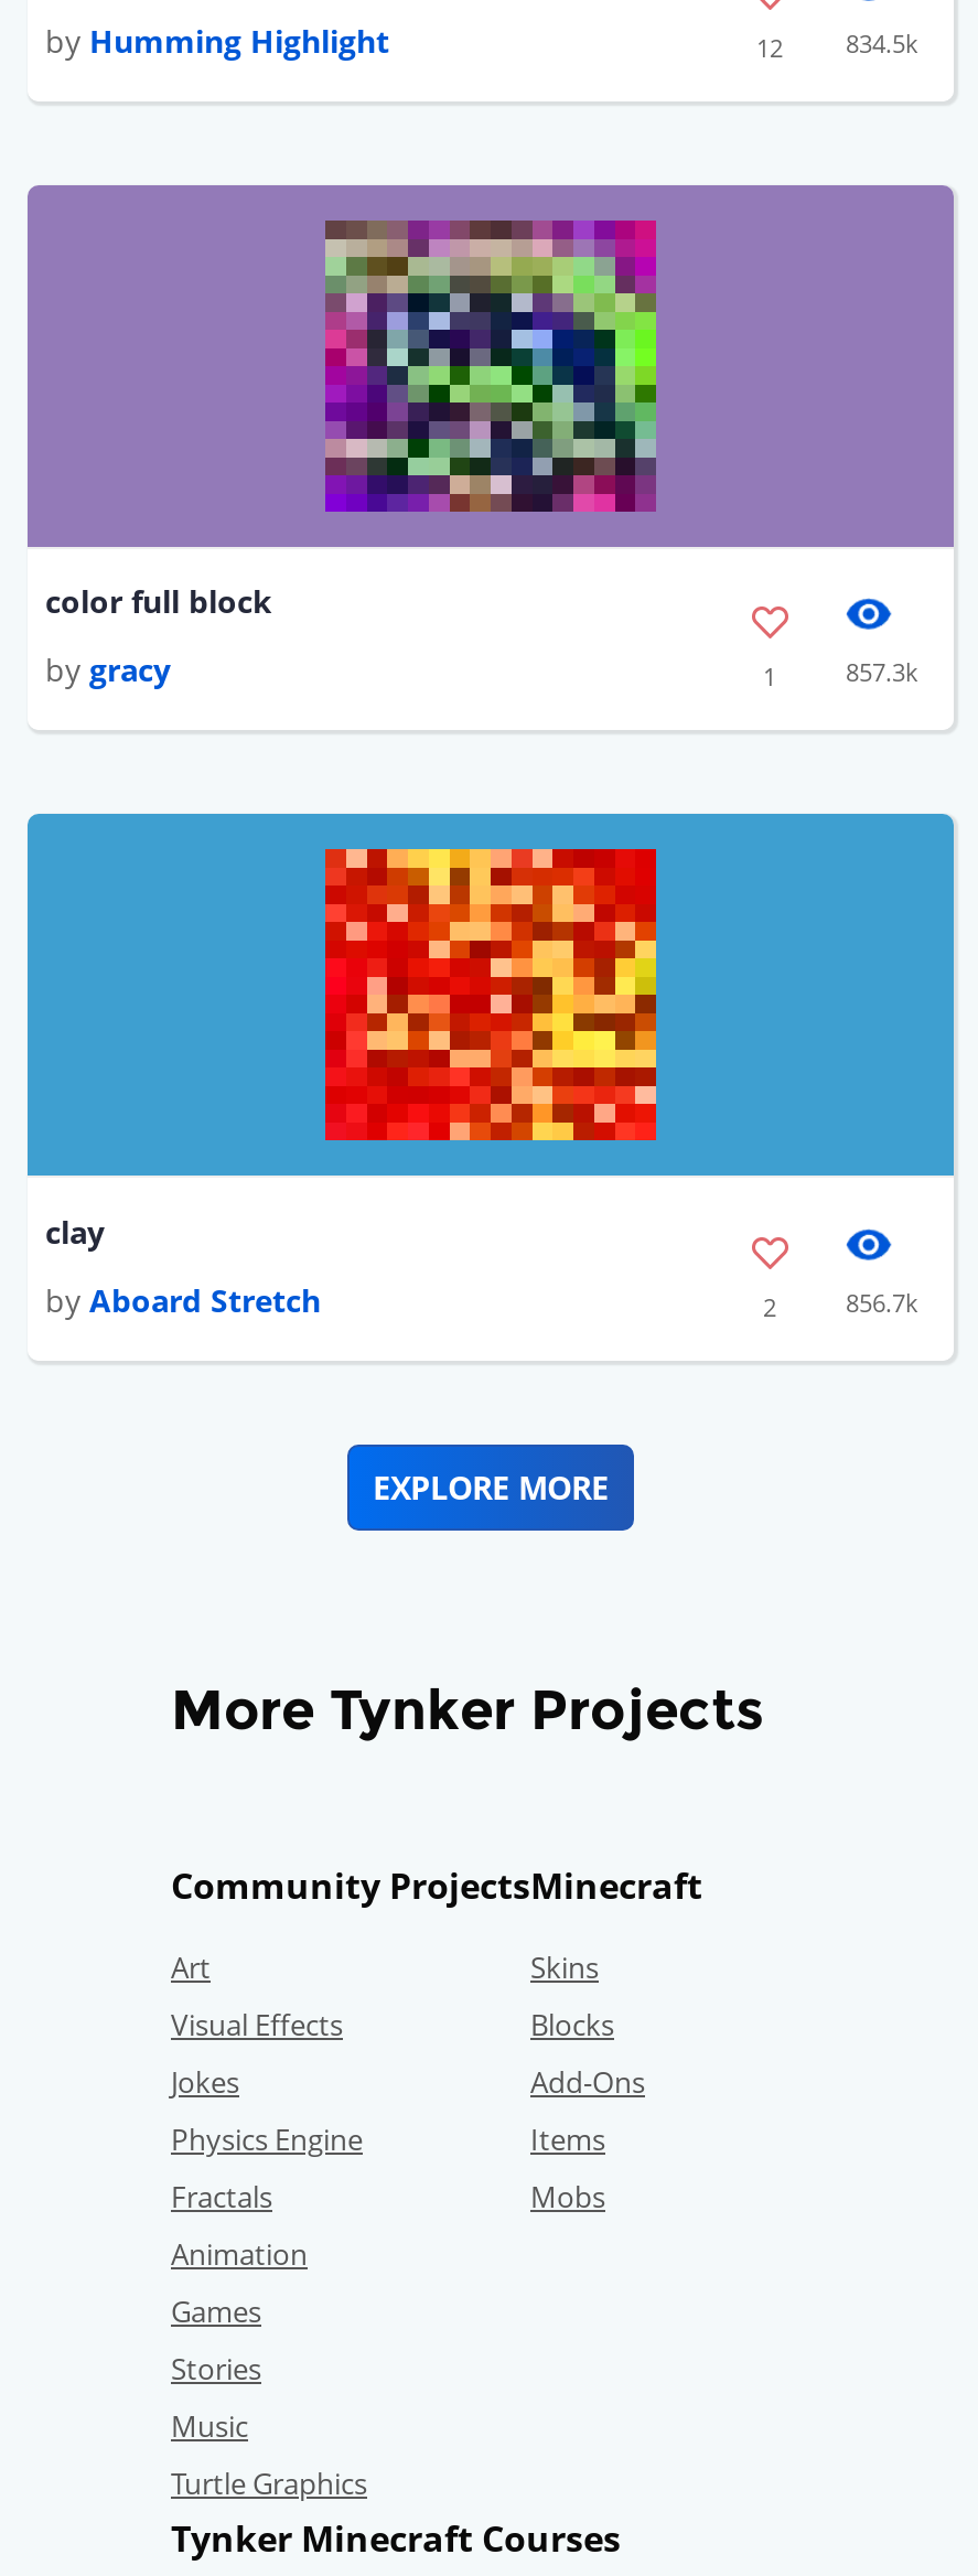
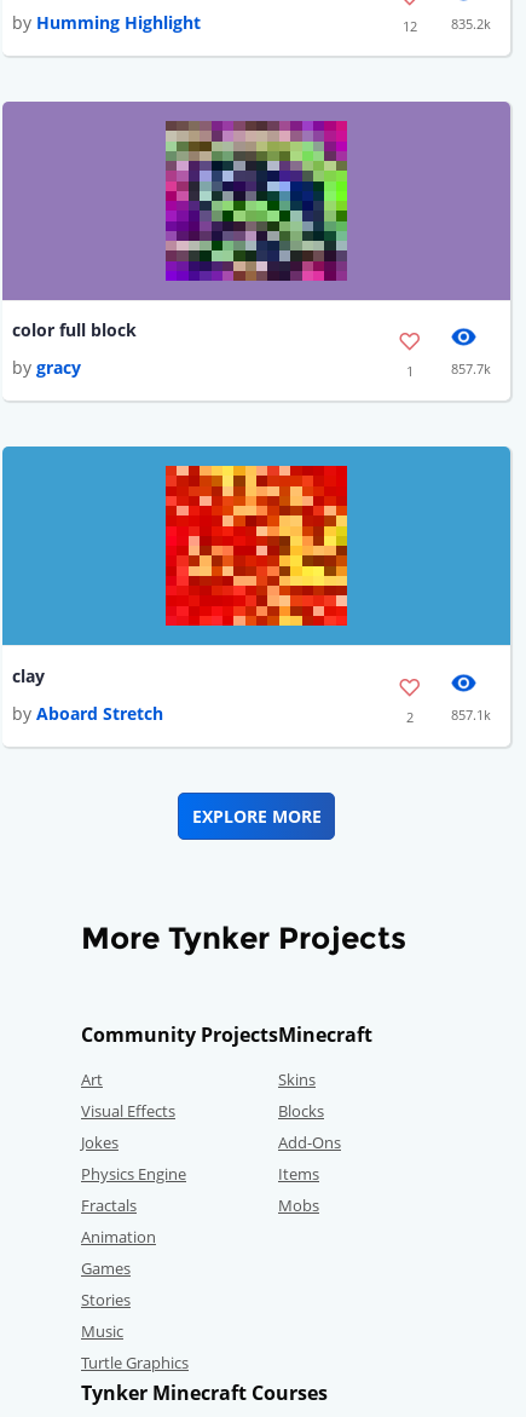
- 12 834.5k
+ 12 835.2k

- 857.3k
+ 857.7k

- 856.7k
+ 857.1k
